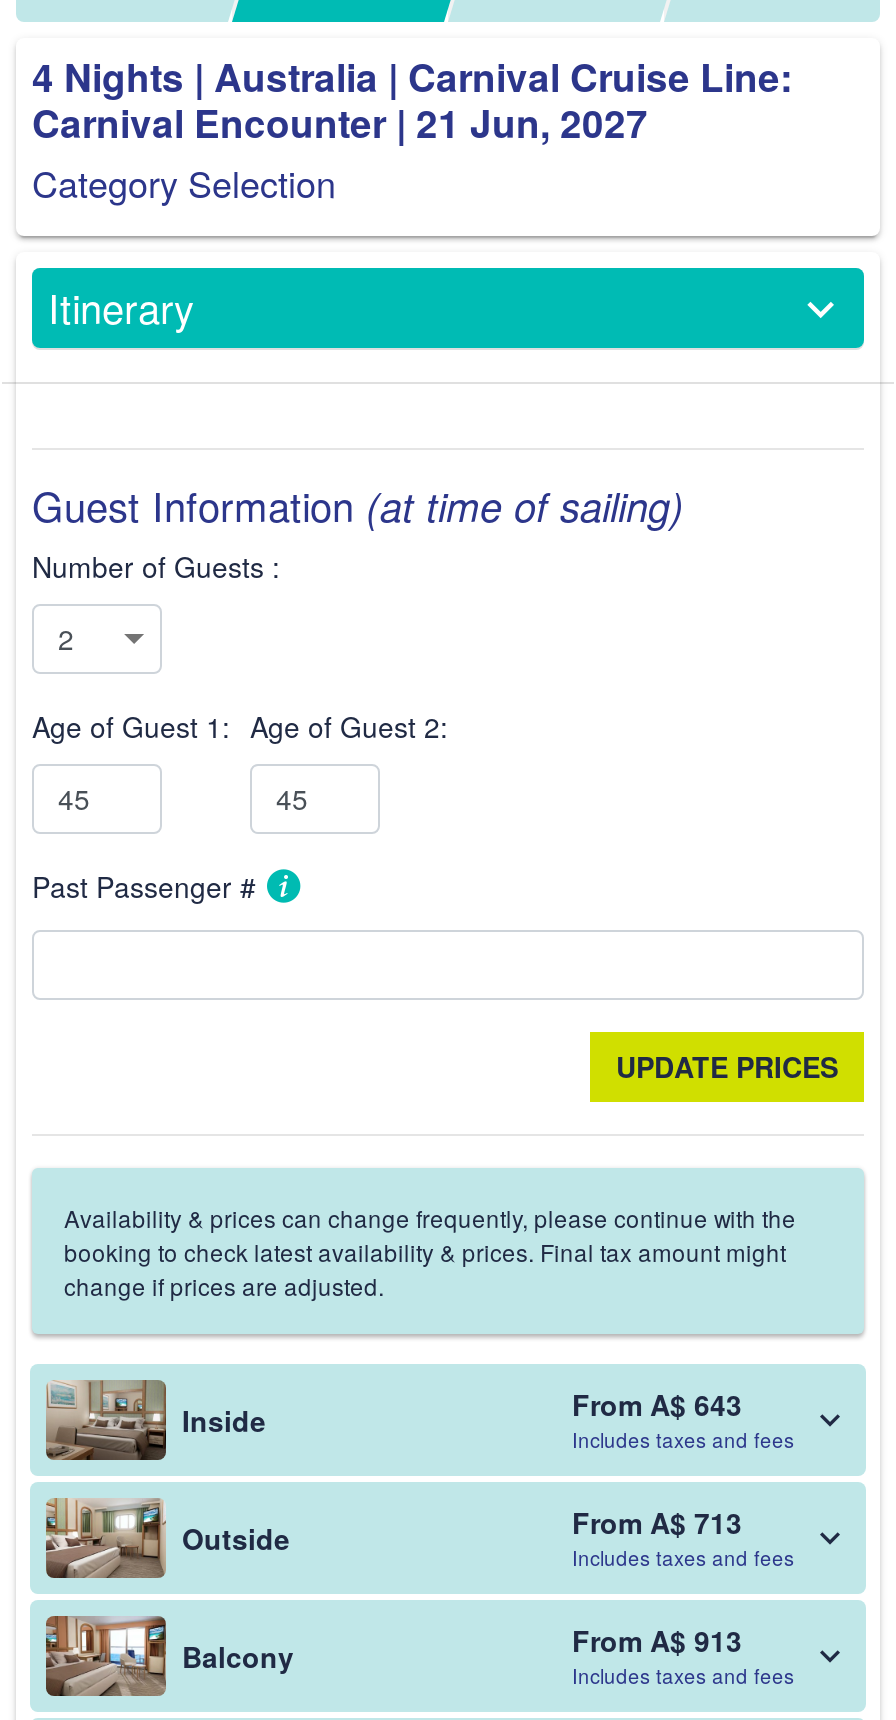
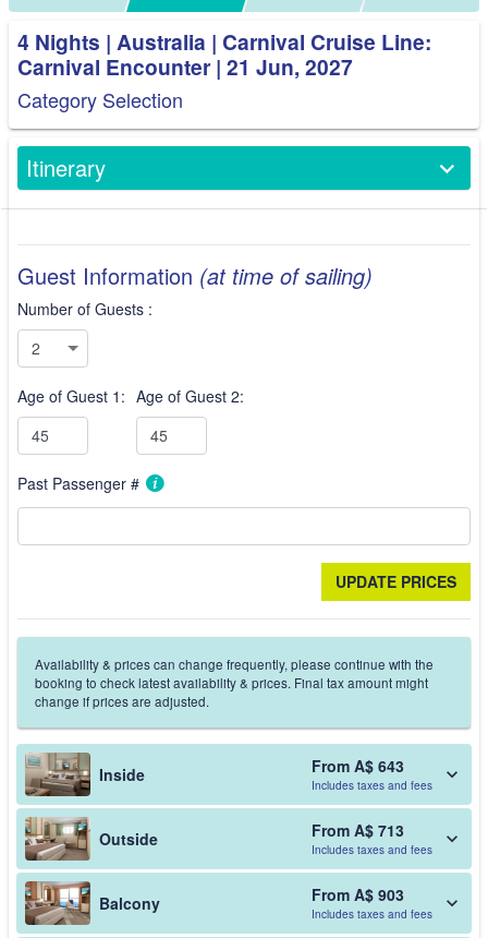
- From A$ 913
+ From A$ 903
